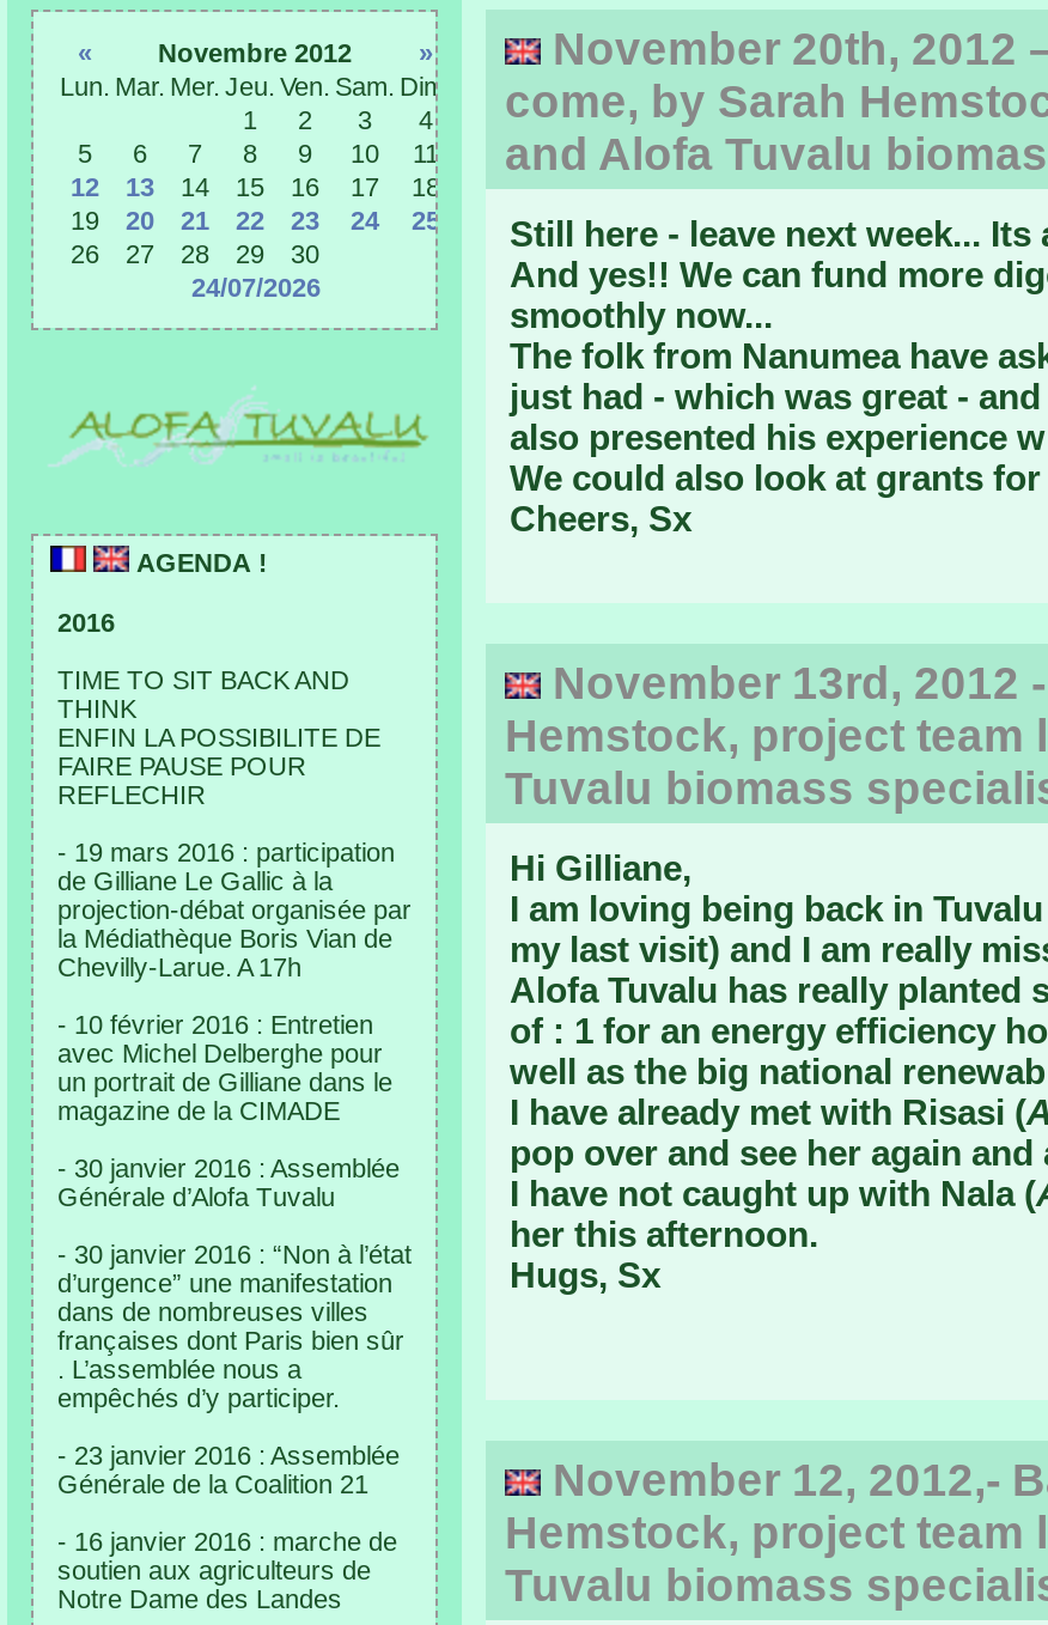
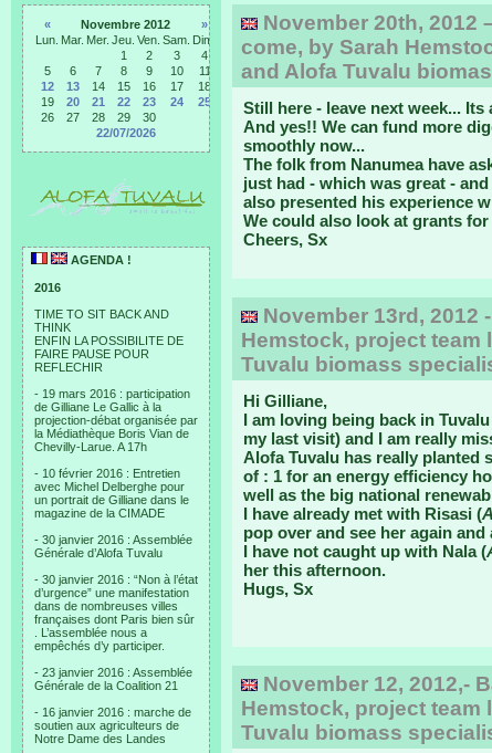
- 24/07/2026
+ 22/07/2026
